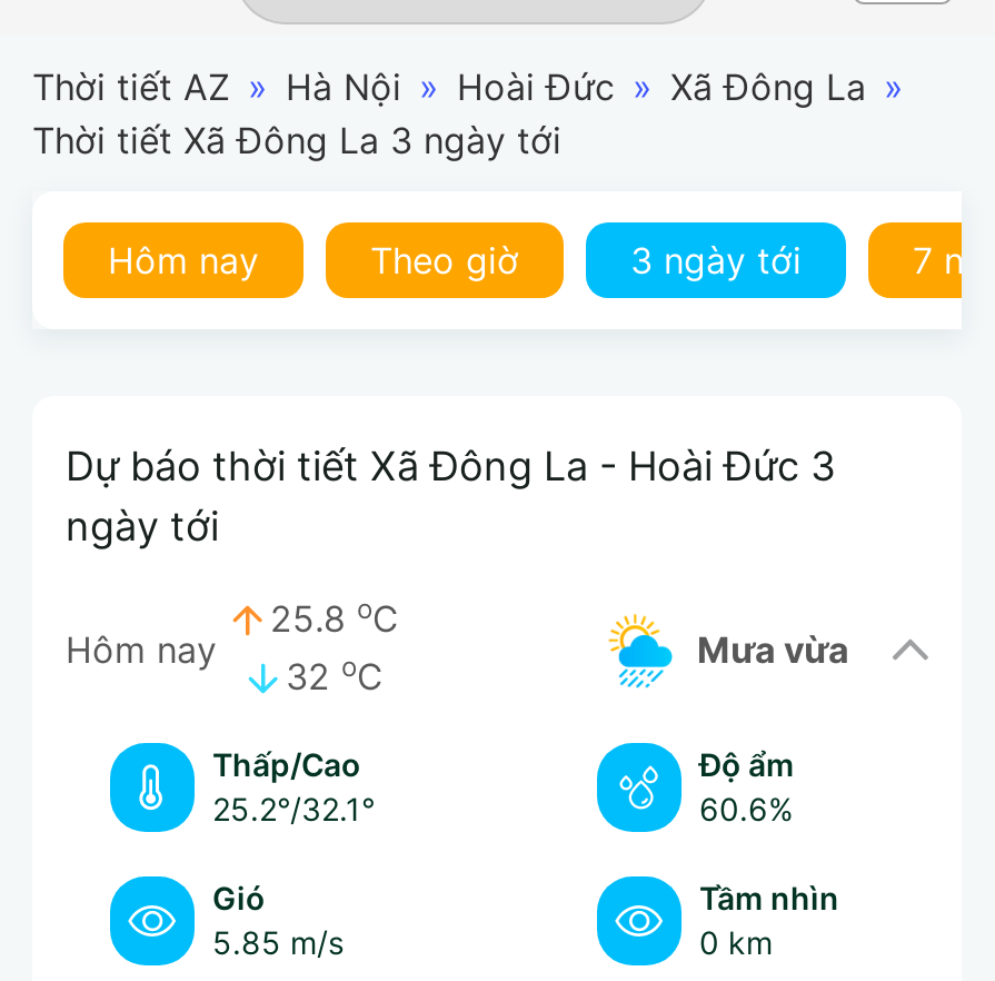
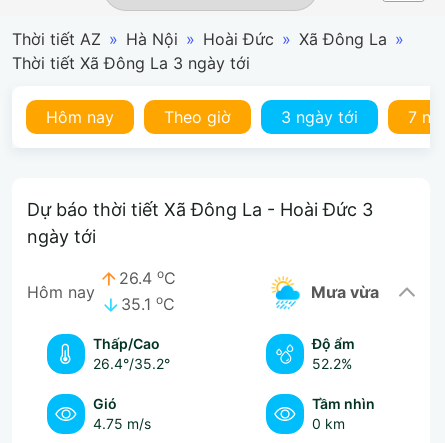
- 25.8 oC
+ 26.4 oC

- Hôm nay 32 oC
+ Hôm nay 35.1 oC

- 25.2°/32.1°
+ 26.4°/35.2°

- 60.6%
+ 52.2%

- 5.85 m/s
+ 4.75 m/s
